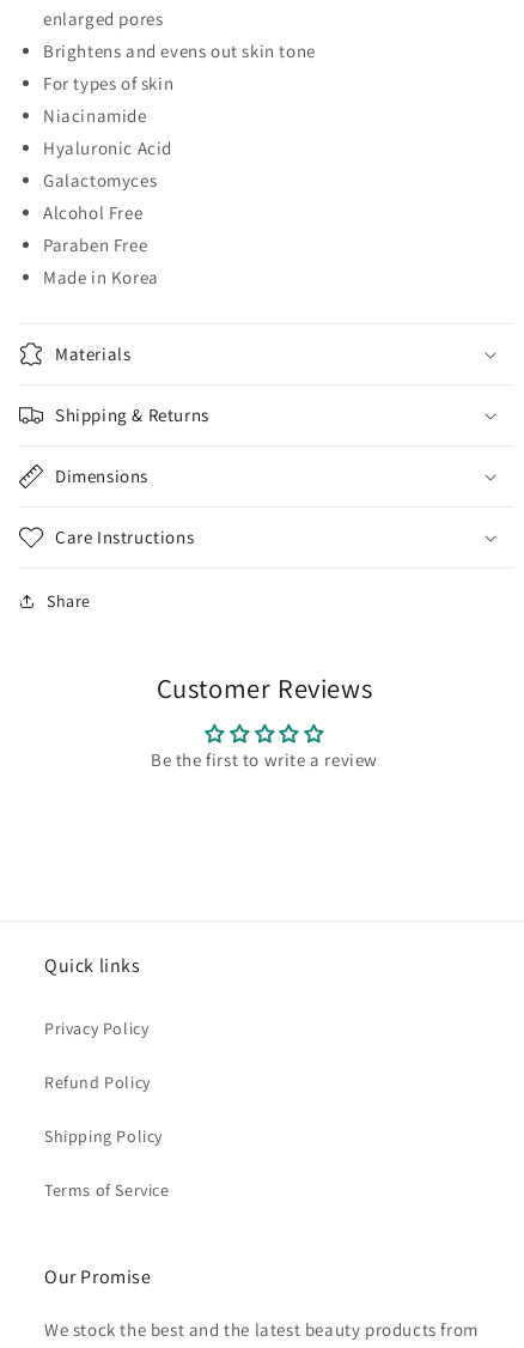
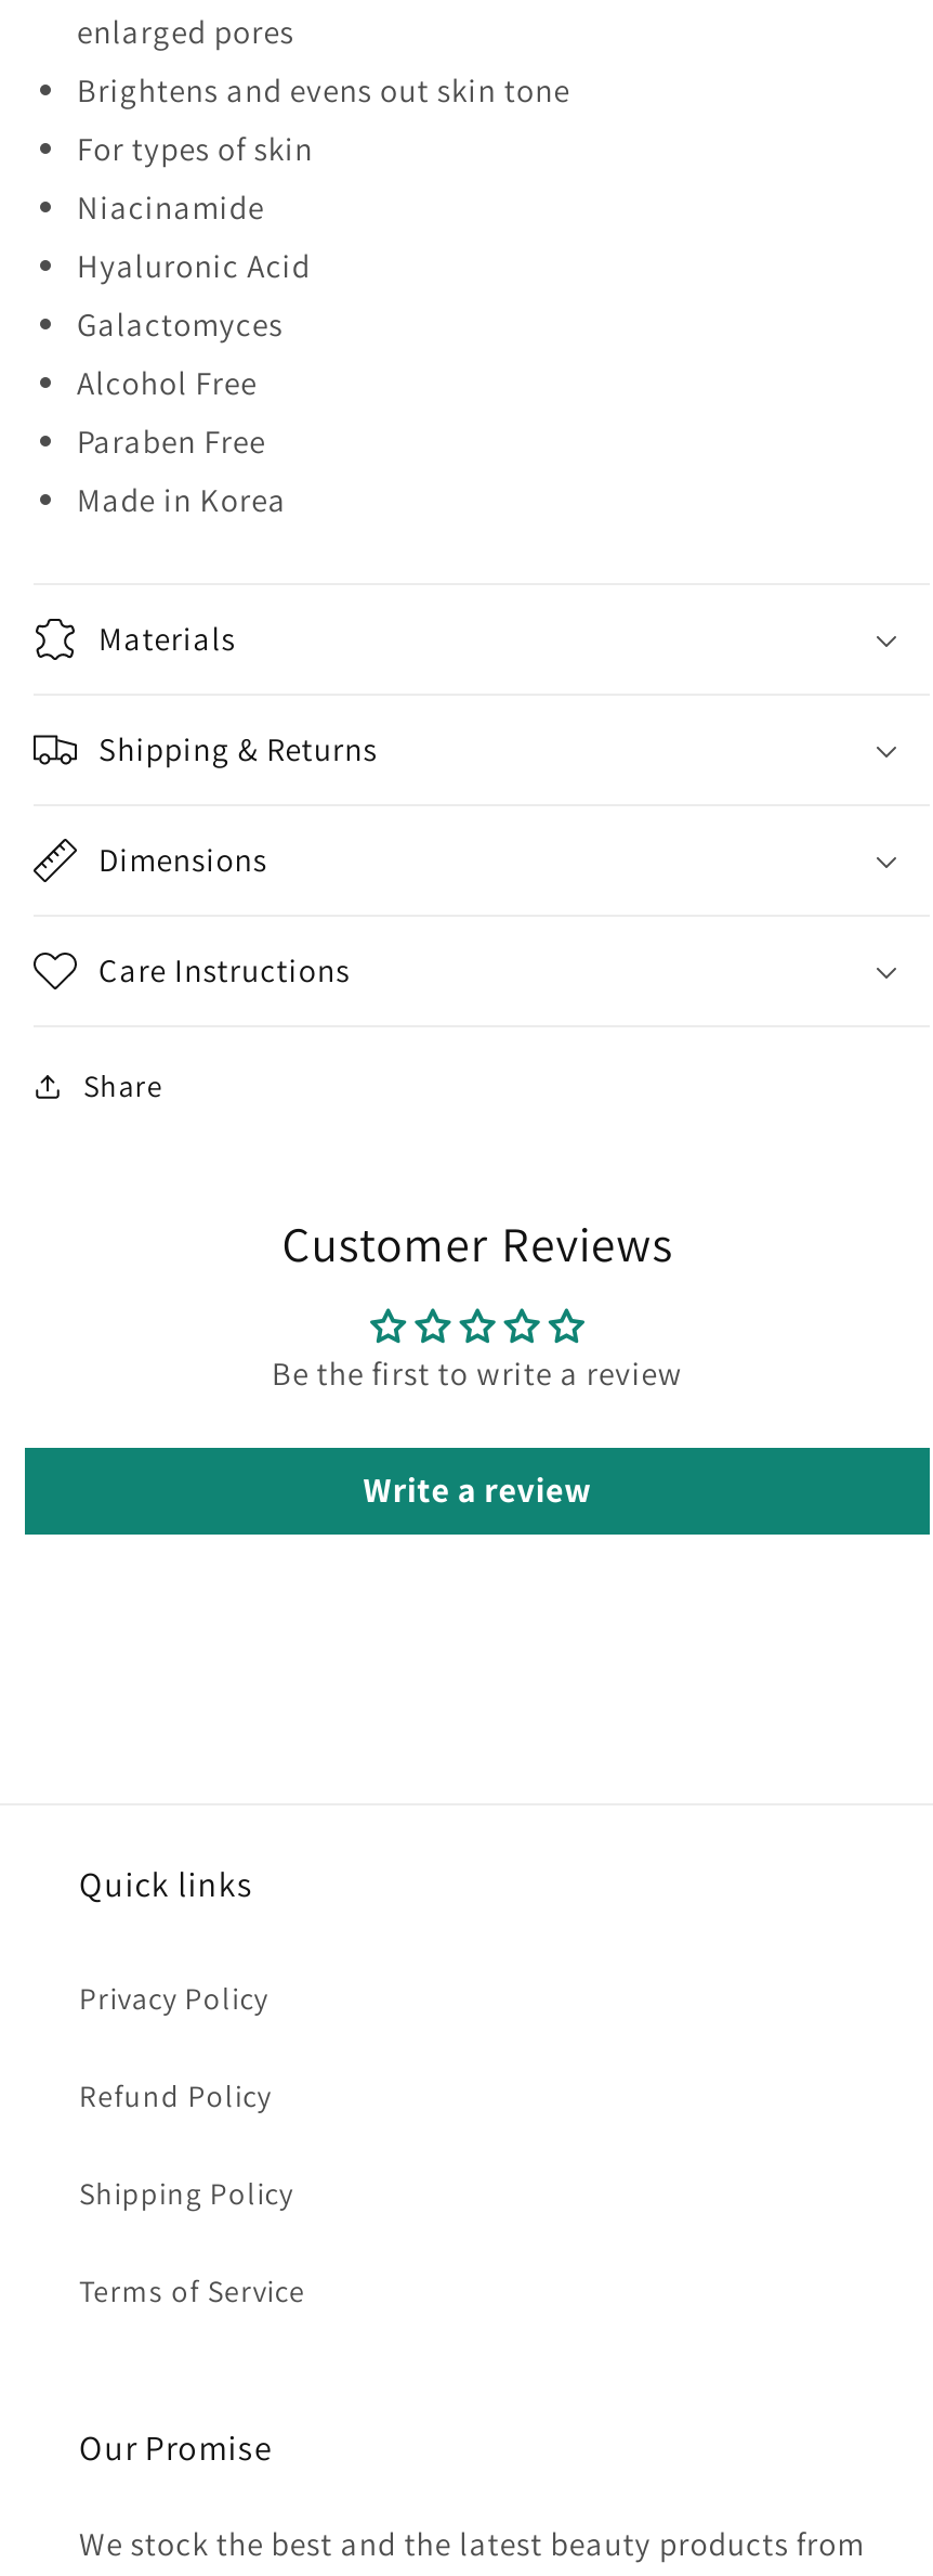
+ Write a review
